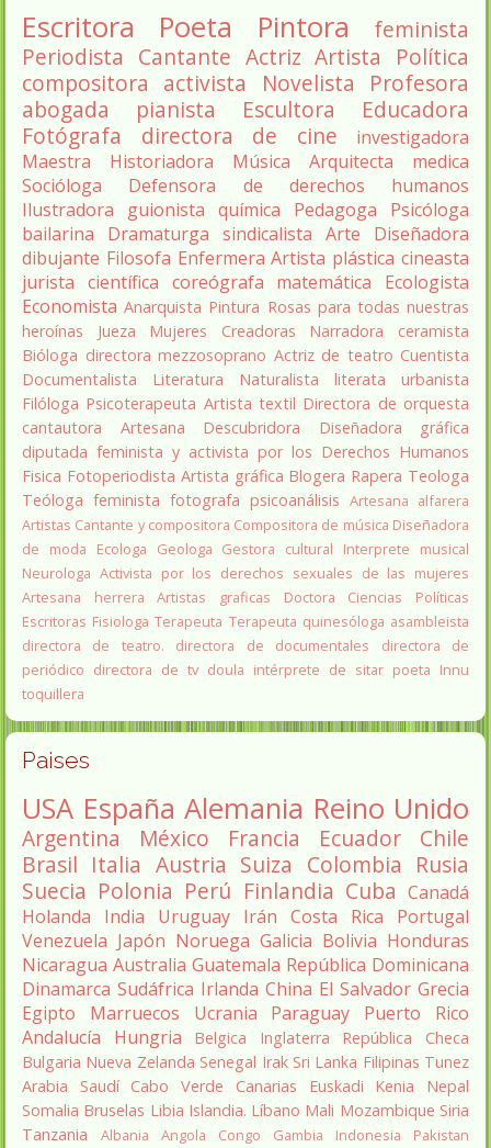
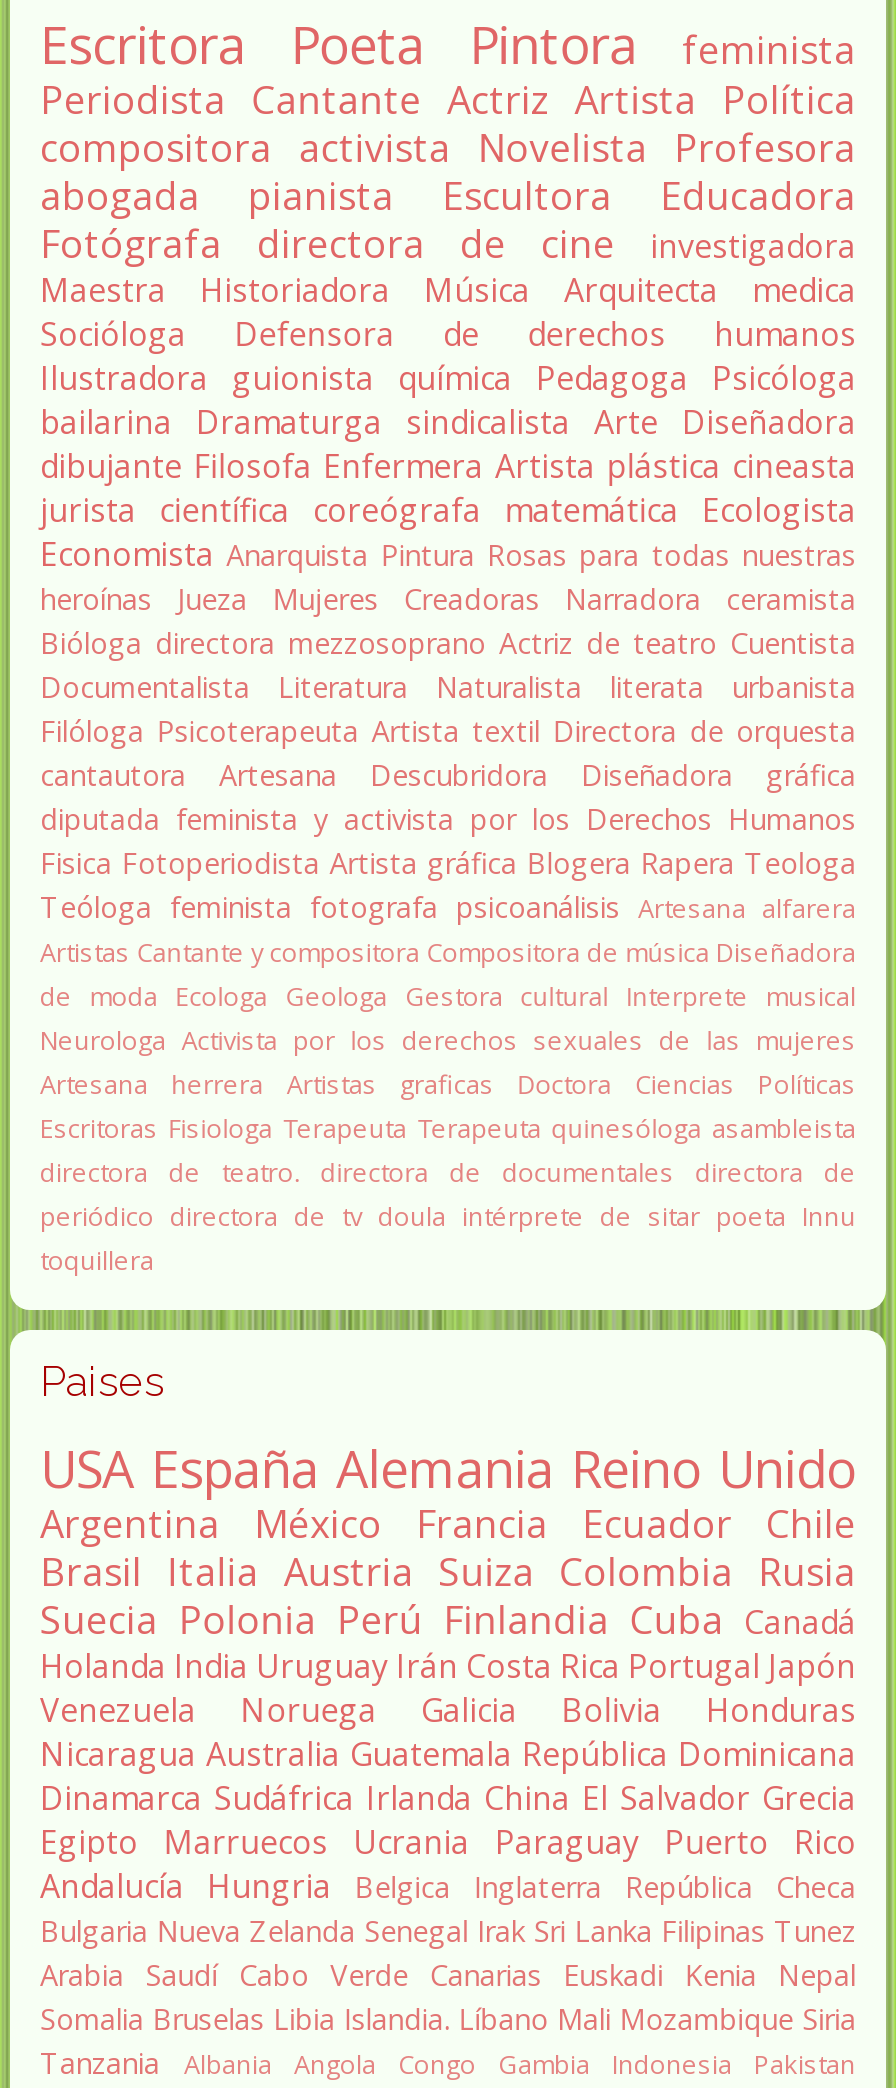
- Holanda India Uruguay Irán Costa Rica Portugal
- Venezuela Japón Noruega Galicia Bolivia Honduras
+ Holanda India Uruguay Irán Costa Rica Portugal Japón
+ Venezuela
+ Noruega
+ Galicia
+ Bolivia
+ Honduras
